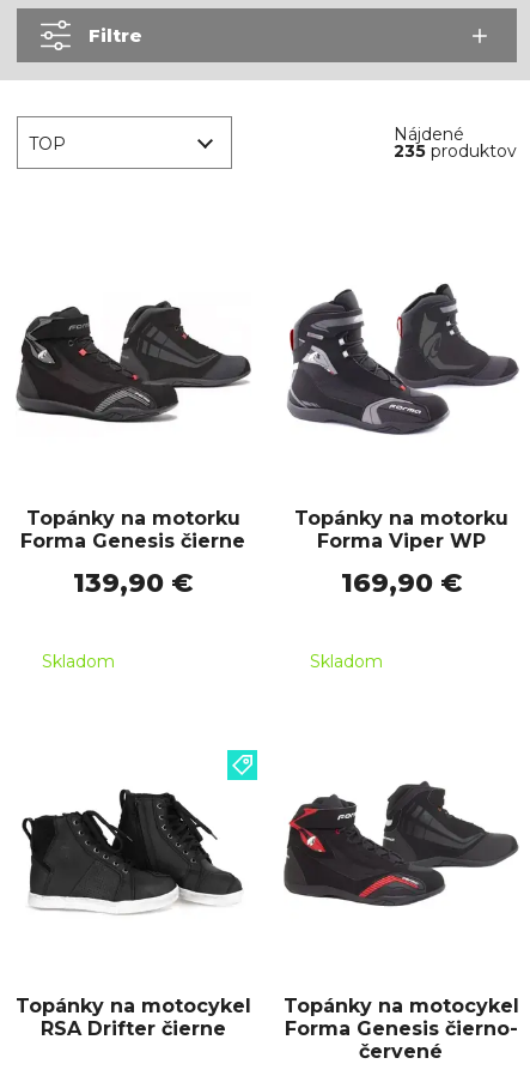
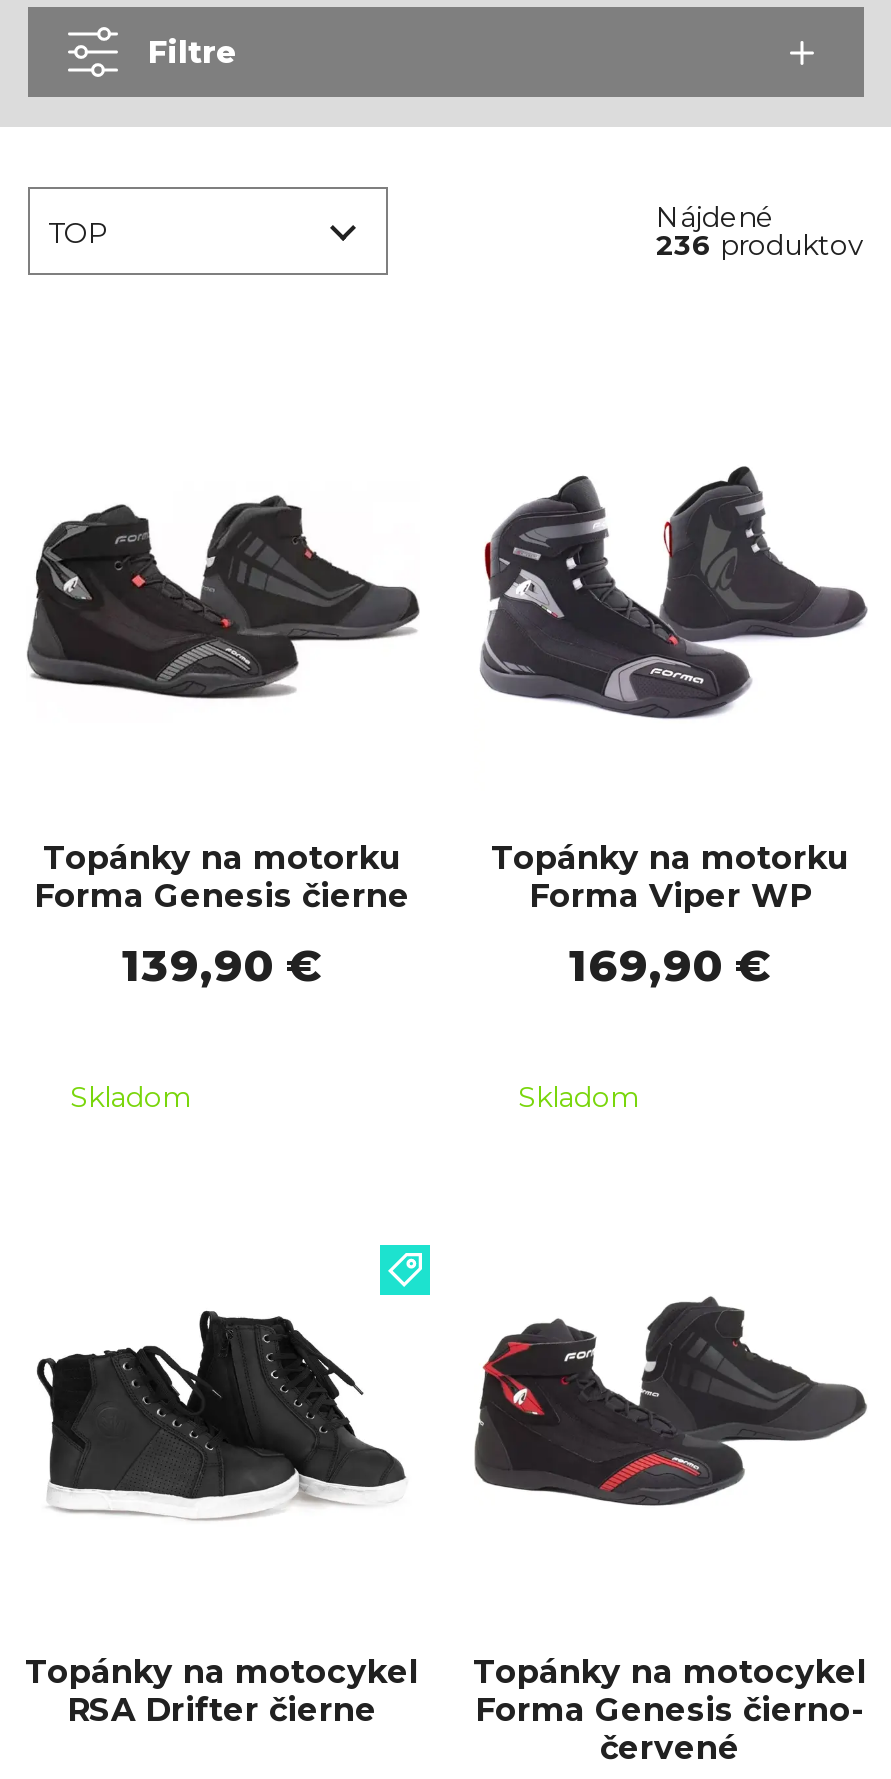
- 235produktov
+ 236produktov
